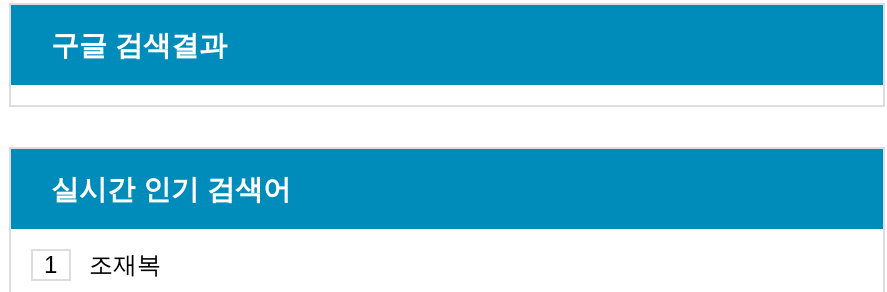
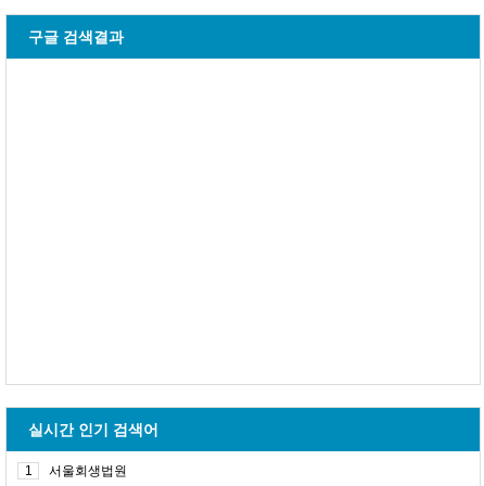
- 조재복
+ 서울회생법원
